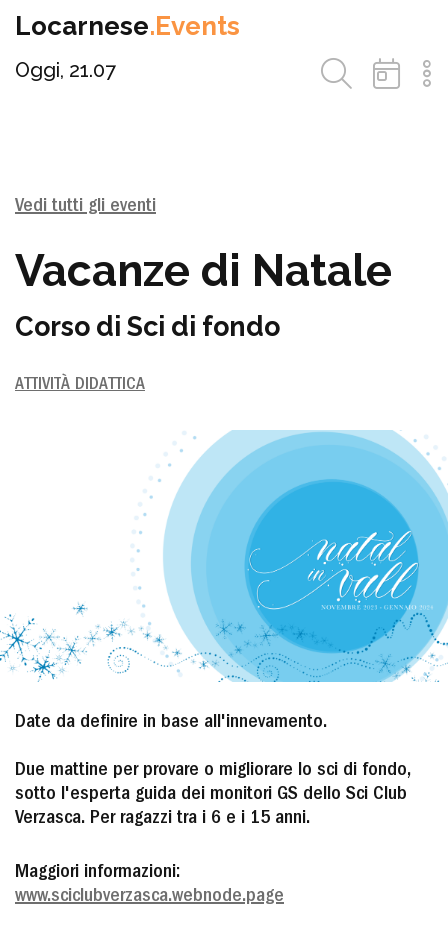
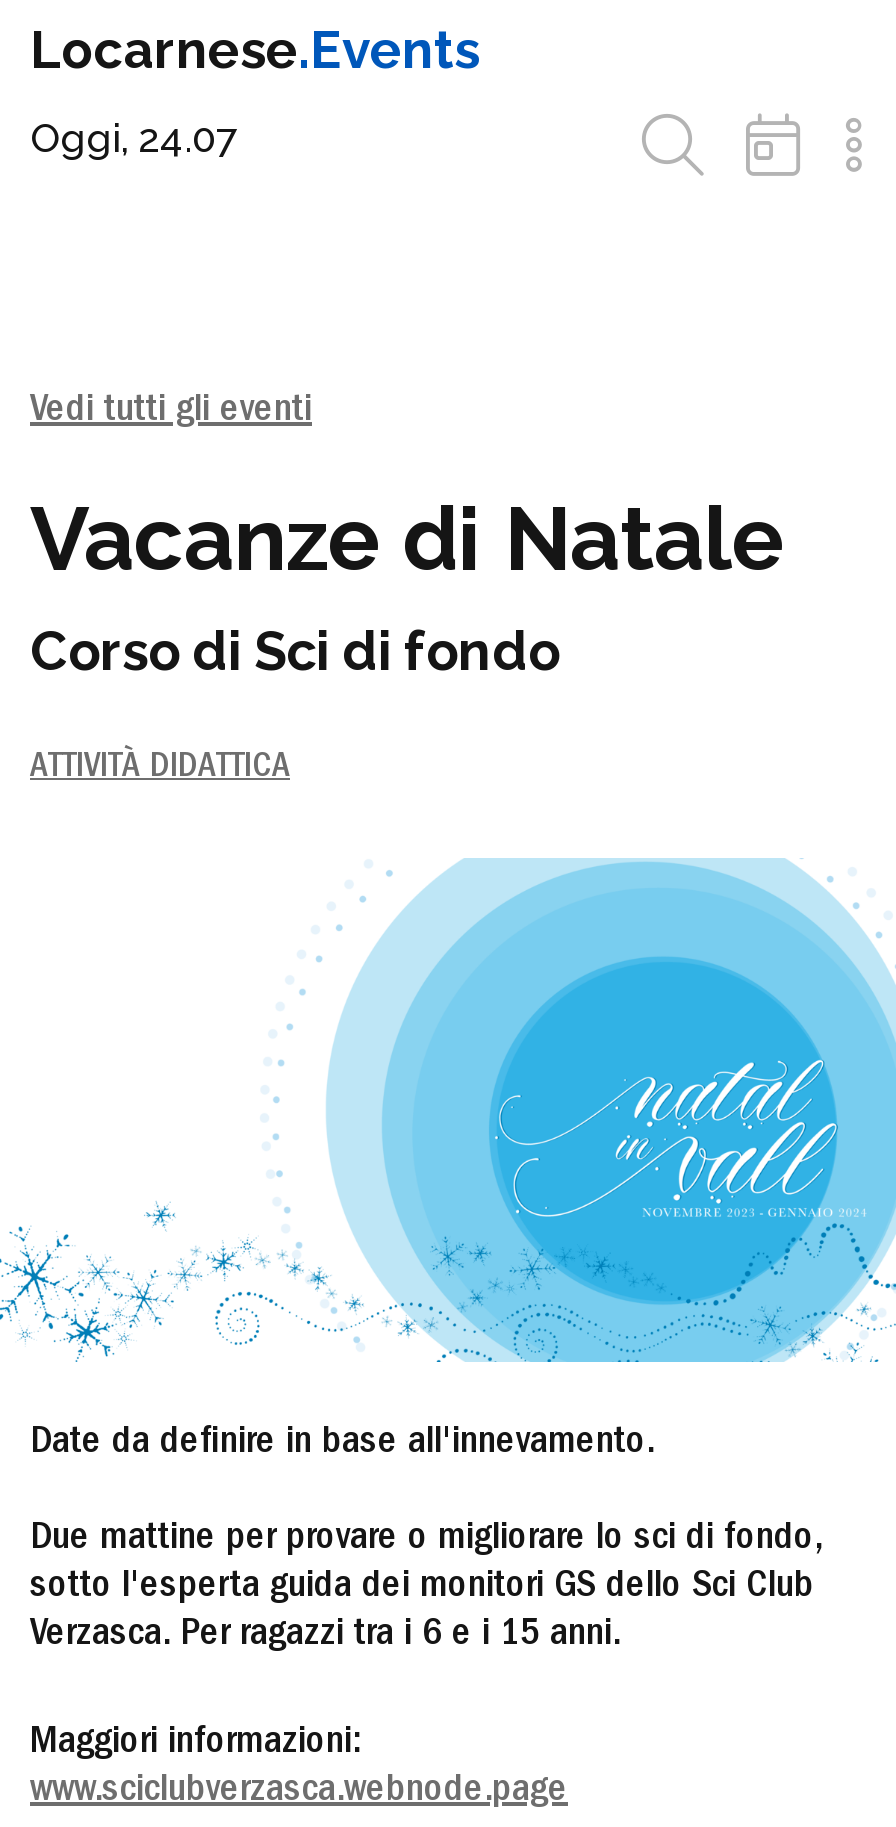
- Oggi, 21.07
+ Oggi, 24.07
